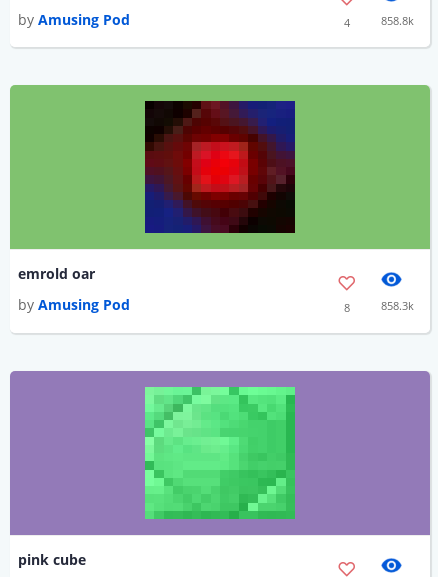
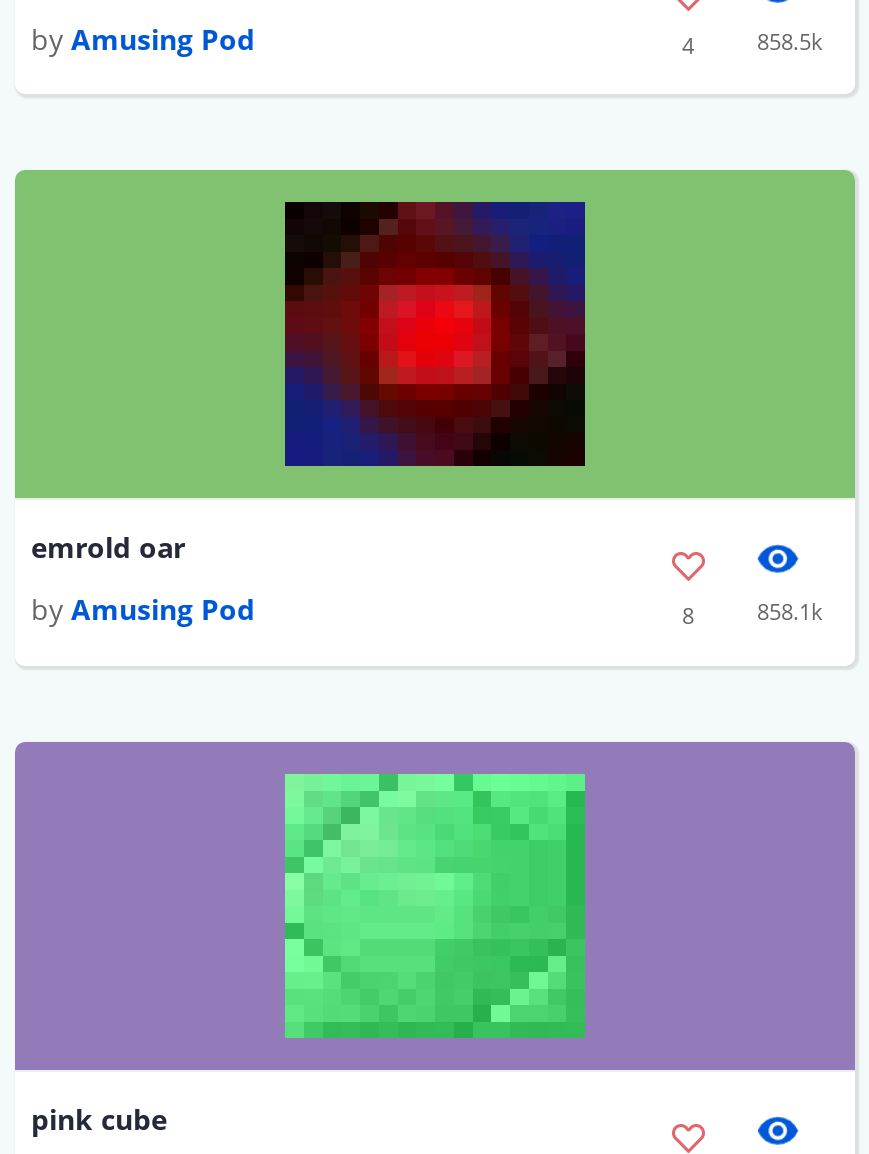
- 858.8k
+ 858.5k

- 858.3k
+ 858.1k
